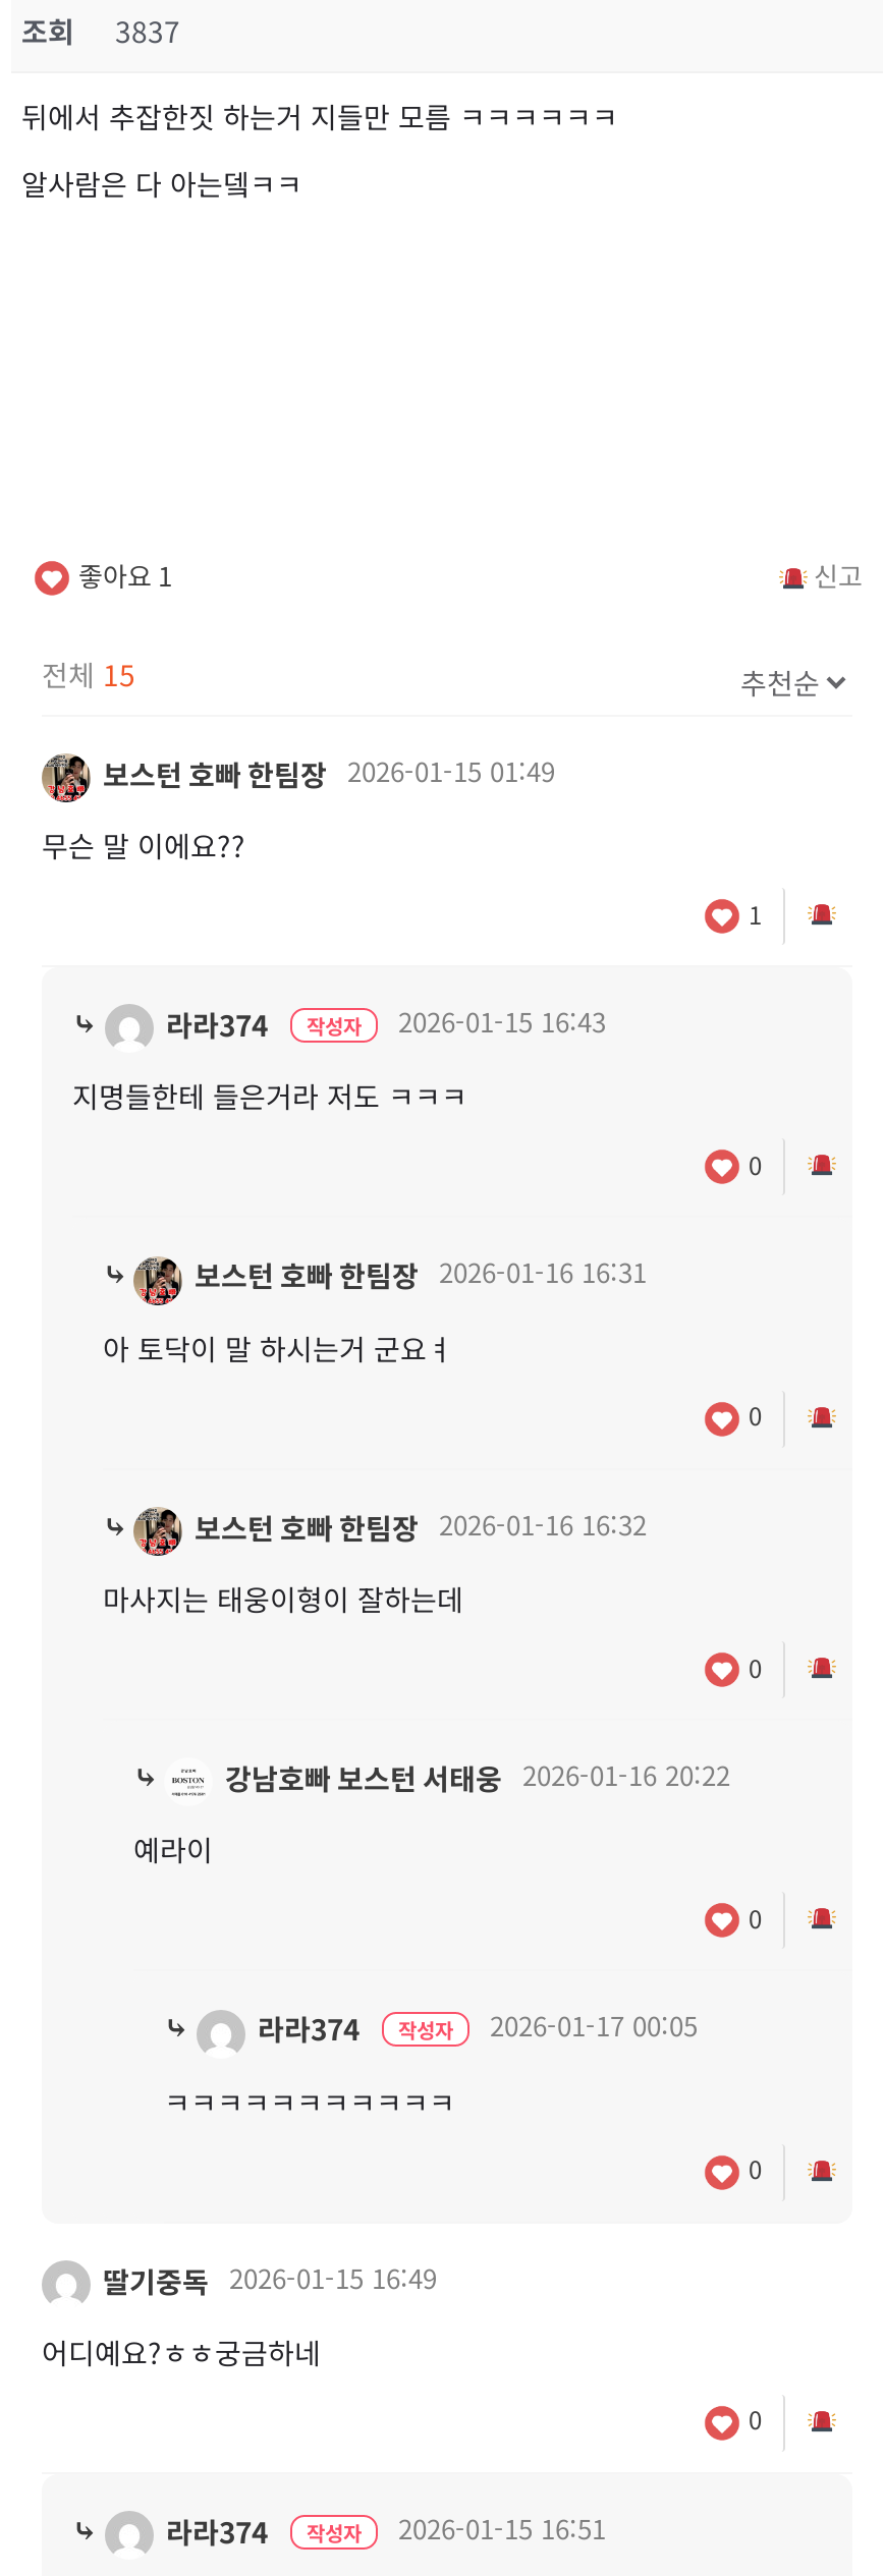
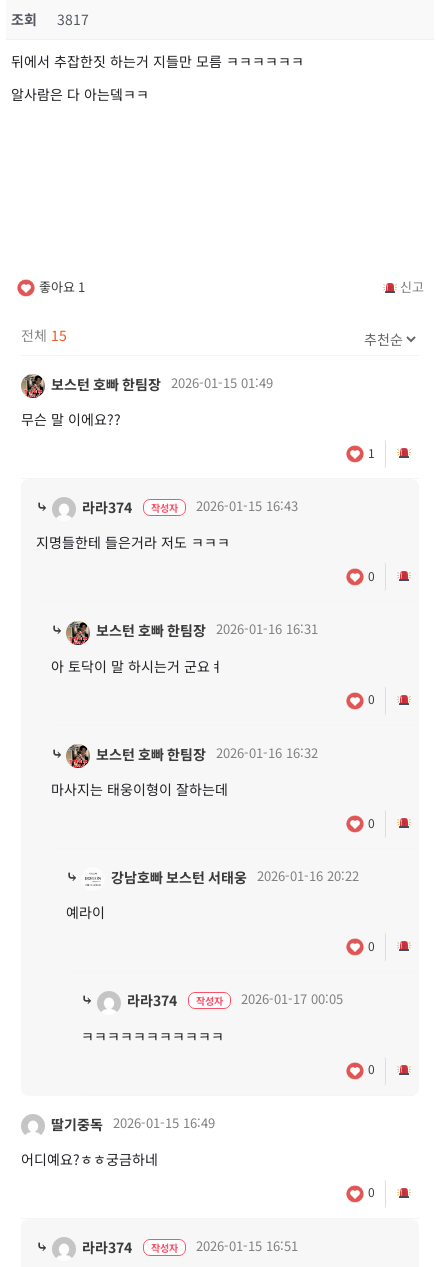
- 조회 3837
+ 조회 3817
